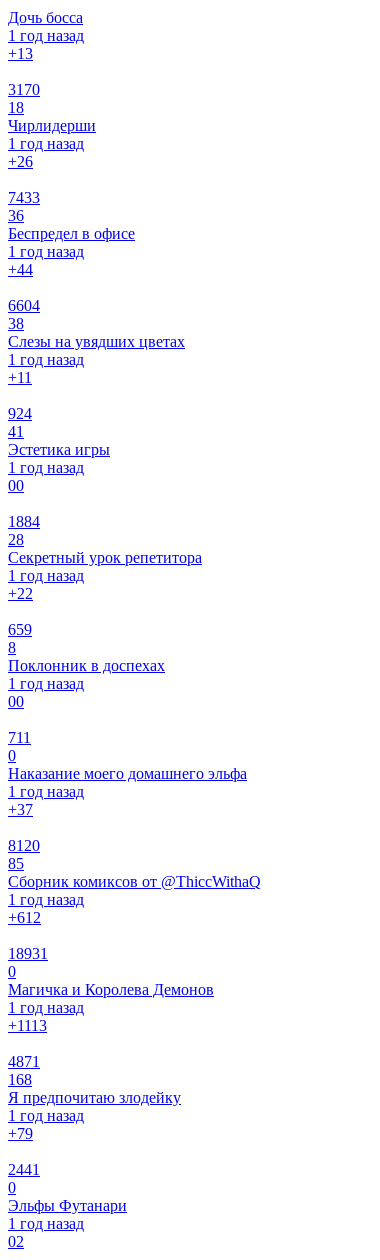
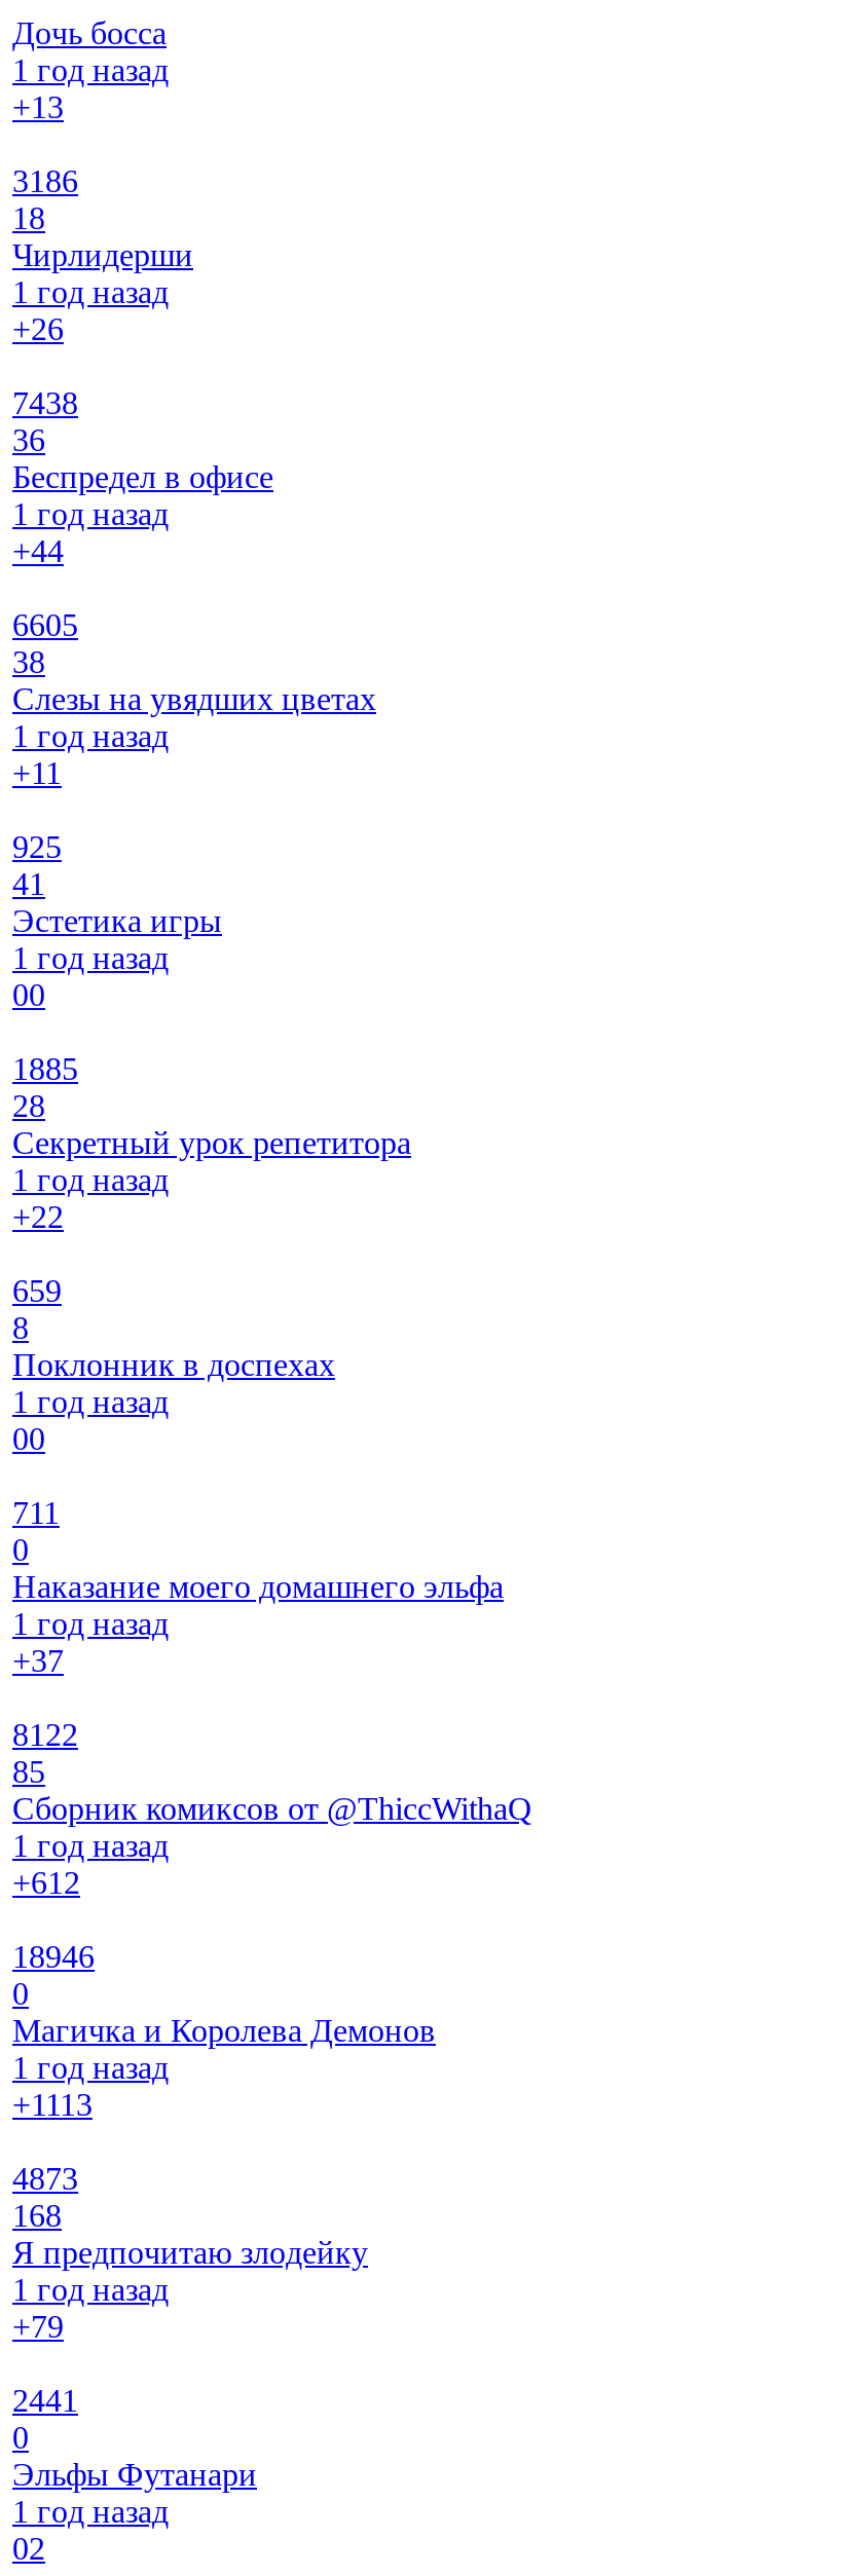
- 3170
+ 3186

- 7433
+ 7438

- 6604
+ 6605

- 924
+ 925

- 1884
+ 1885

- 8120
+ 8122

- 18931
+ 18946

- 4871
+ 4873
